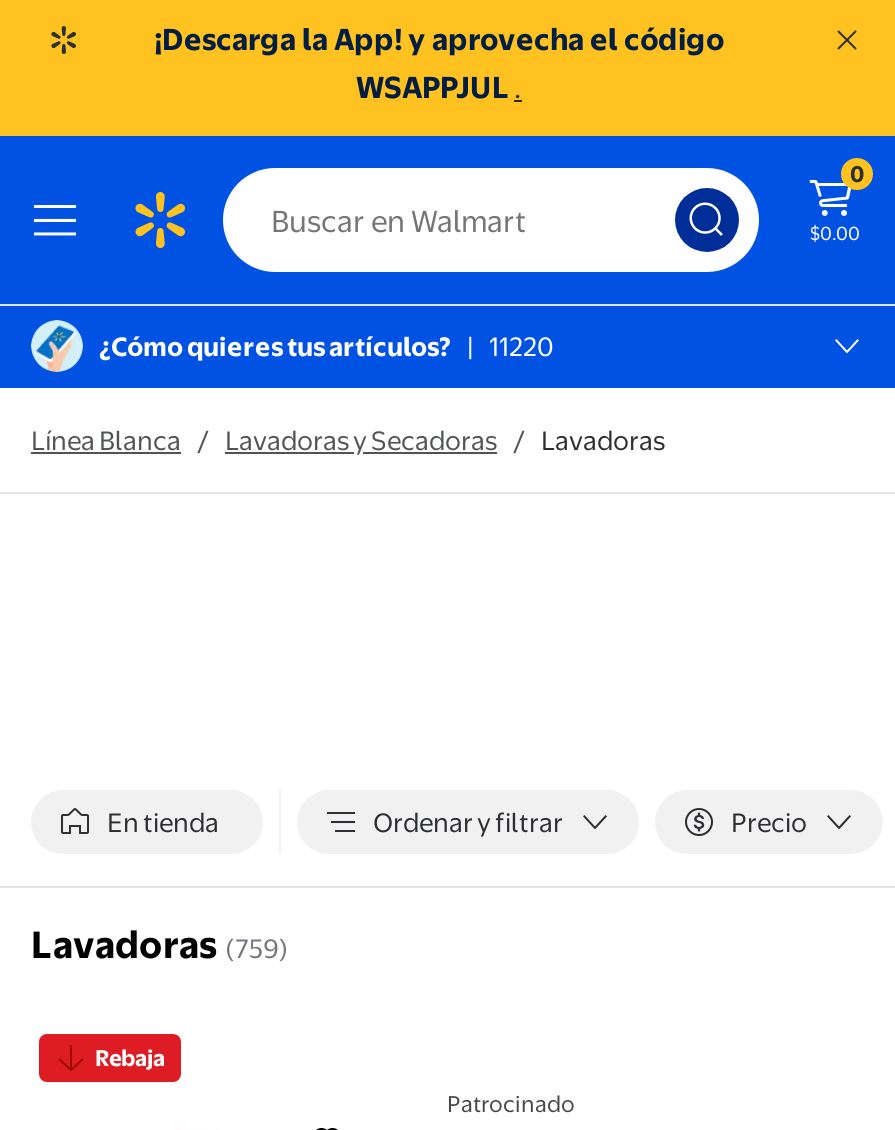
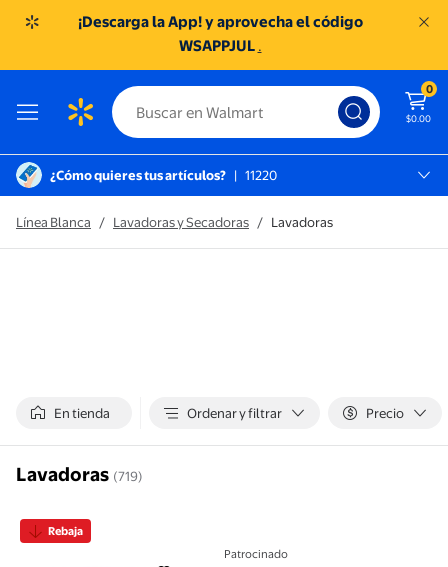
- Lavadoras (759)
+ Lavadoras (719)
